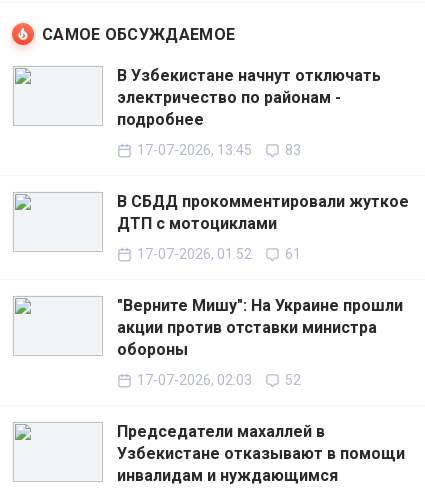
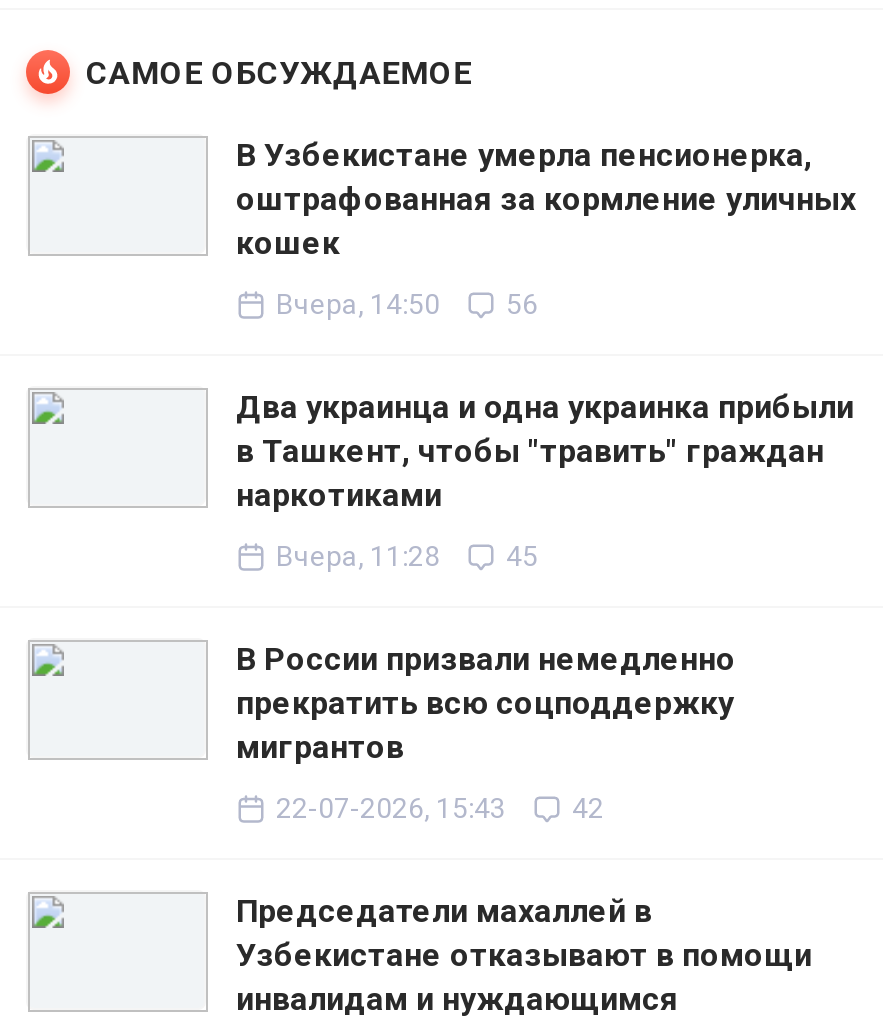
- В Узбекистане начнут отключать
- электричество по районам -
- подробнее
+ В Узбекистане умерла пенсионерка,
+ оштрафованная за кормление уличных
+ кошек

- 17-07-2026, 13:45
- 83
+ Вчера, 14:50
+ 56

- В СБДД прокомментировали жуткое
- ДТП с мотоциклами
+ Два украинца и одна украинка прибыли
+ в Ташкент, чтобы "травить" граждан
+ наркотиками

- 17-07-2026, 01:52
- 61
+ Вчера, 11:28
+ 45

- "Верните Мишу": На Украине прошли
- акции против отставки министра
- обороны
+ В России призвали немедленно
+ прекратить всю соцподдержку
+ мигрантов

- 17-07-2026, 02:03
- 52
+ 22-07-2026, 15:43
+ 42
